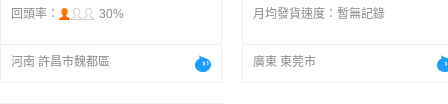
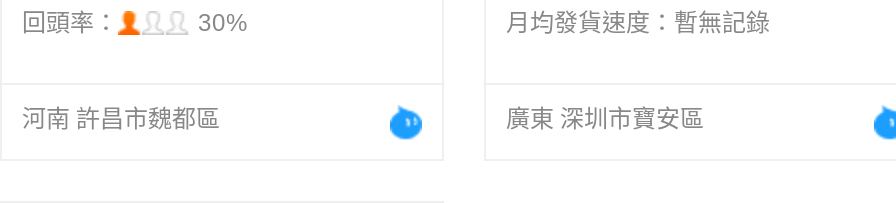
- 廣東 東莞市
+ 廣東 深圳市寶安區
